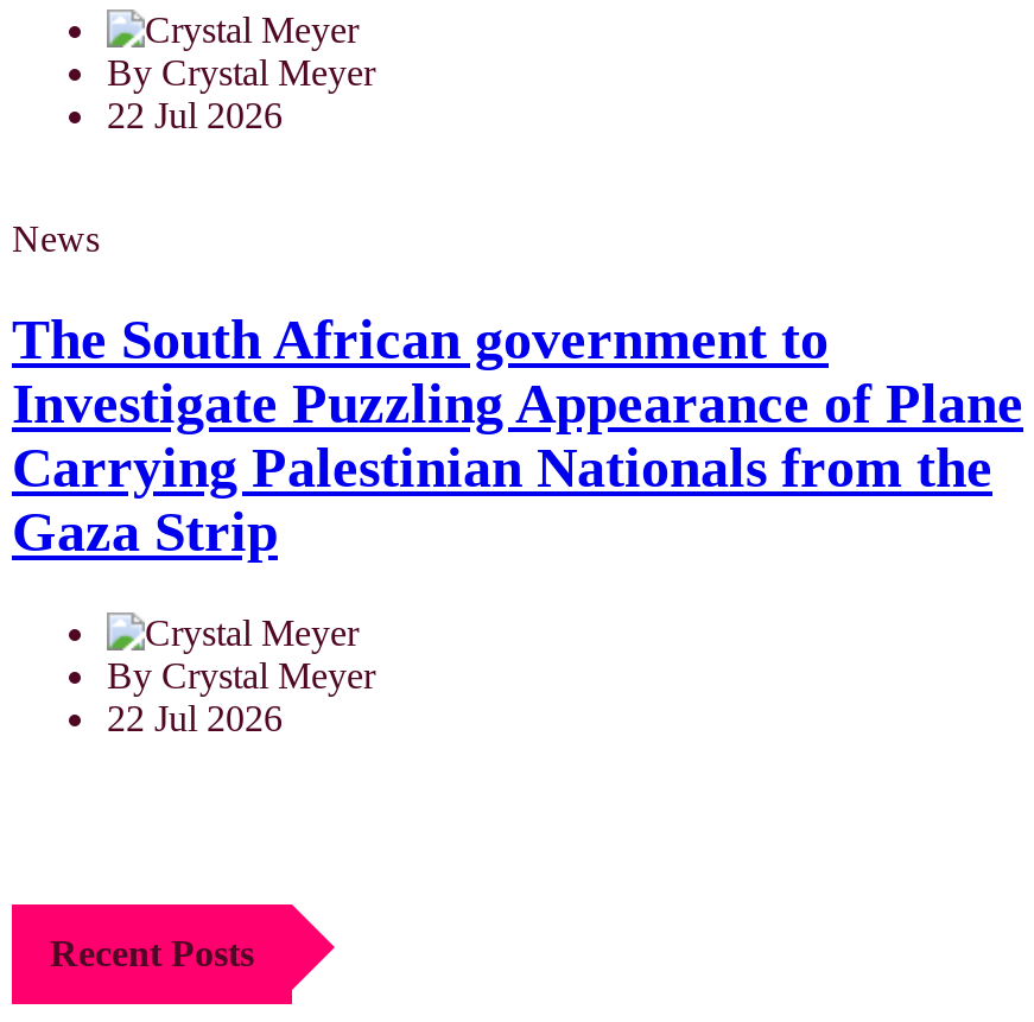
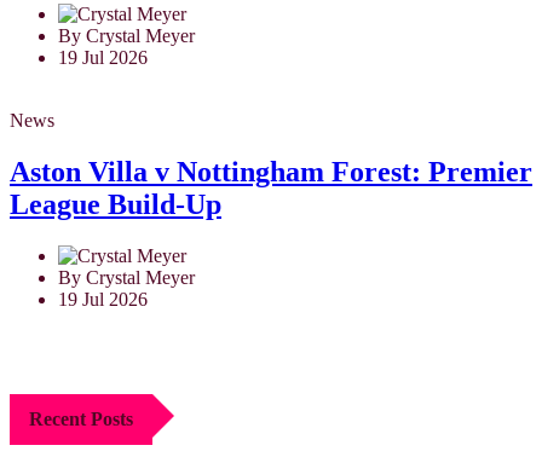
- 22 Jul 2026
+ 19 Jul 2026

- The South African government to
- Investigate Puzzling Appearance of Plane
- Carrying Palestinian Nationals from the
- Gaza Strip
+ Aston Villa v Nottingham Forest: Premier
+ League Build-Up

- 22 Jul 2026
+ 19 Jul 2026
